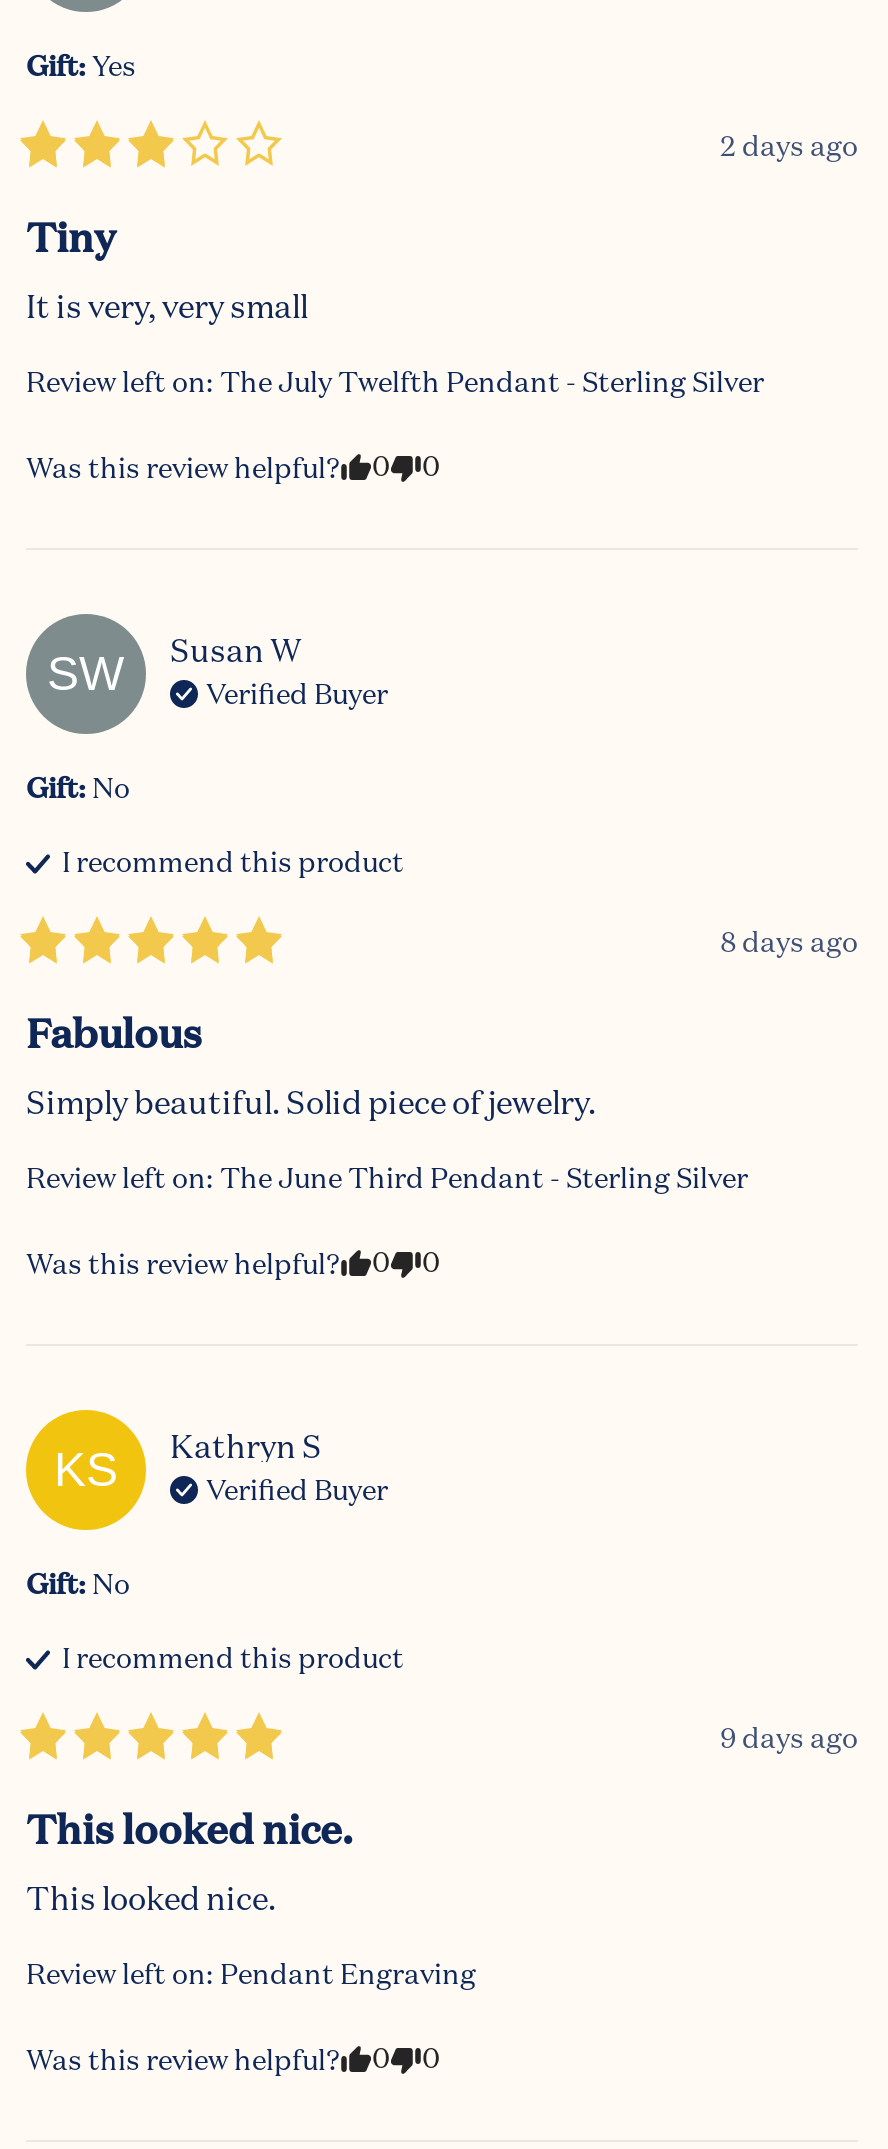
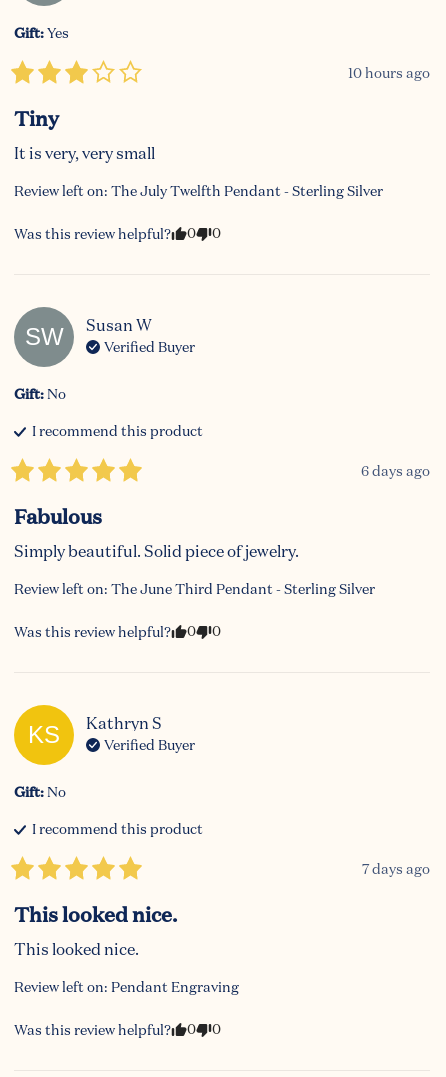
- 2 days ago
+ 10 hours ago

- 8 days ago
+ 6 days ago

- 9 days ago
+ 7 days ago
